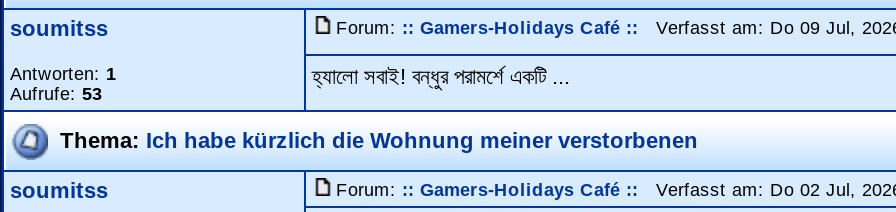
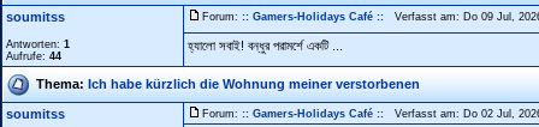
- Aufrufe: 53
+ Aufrufe: 44
